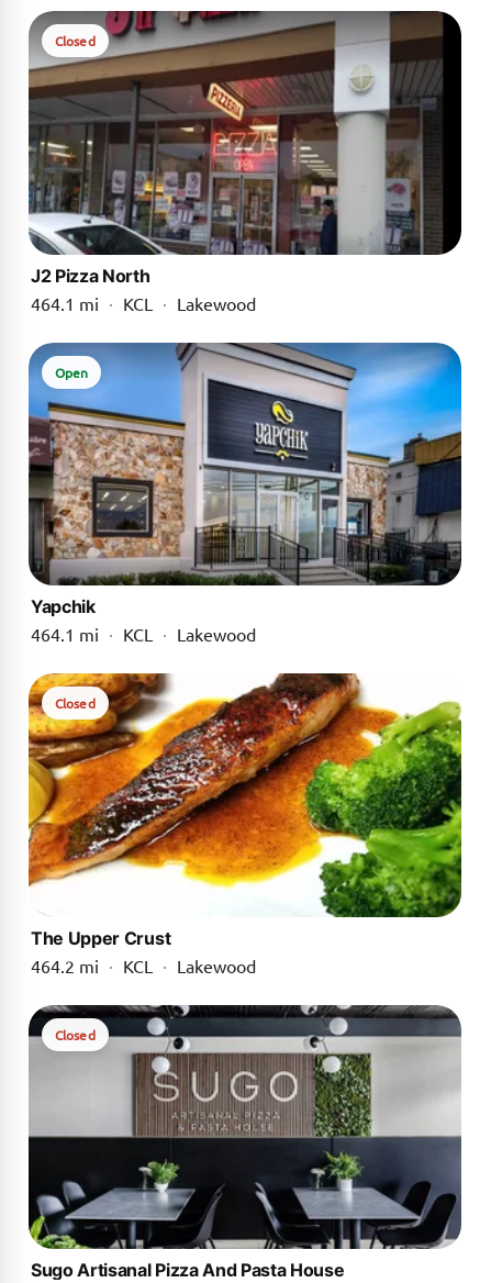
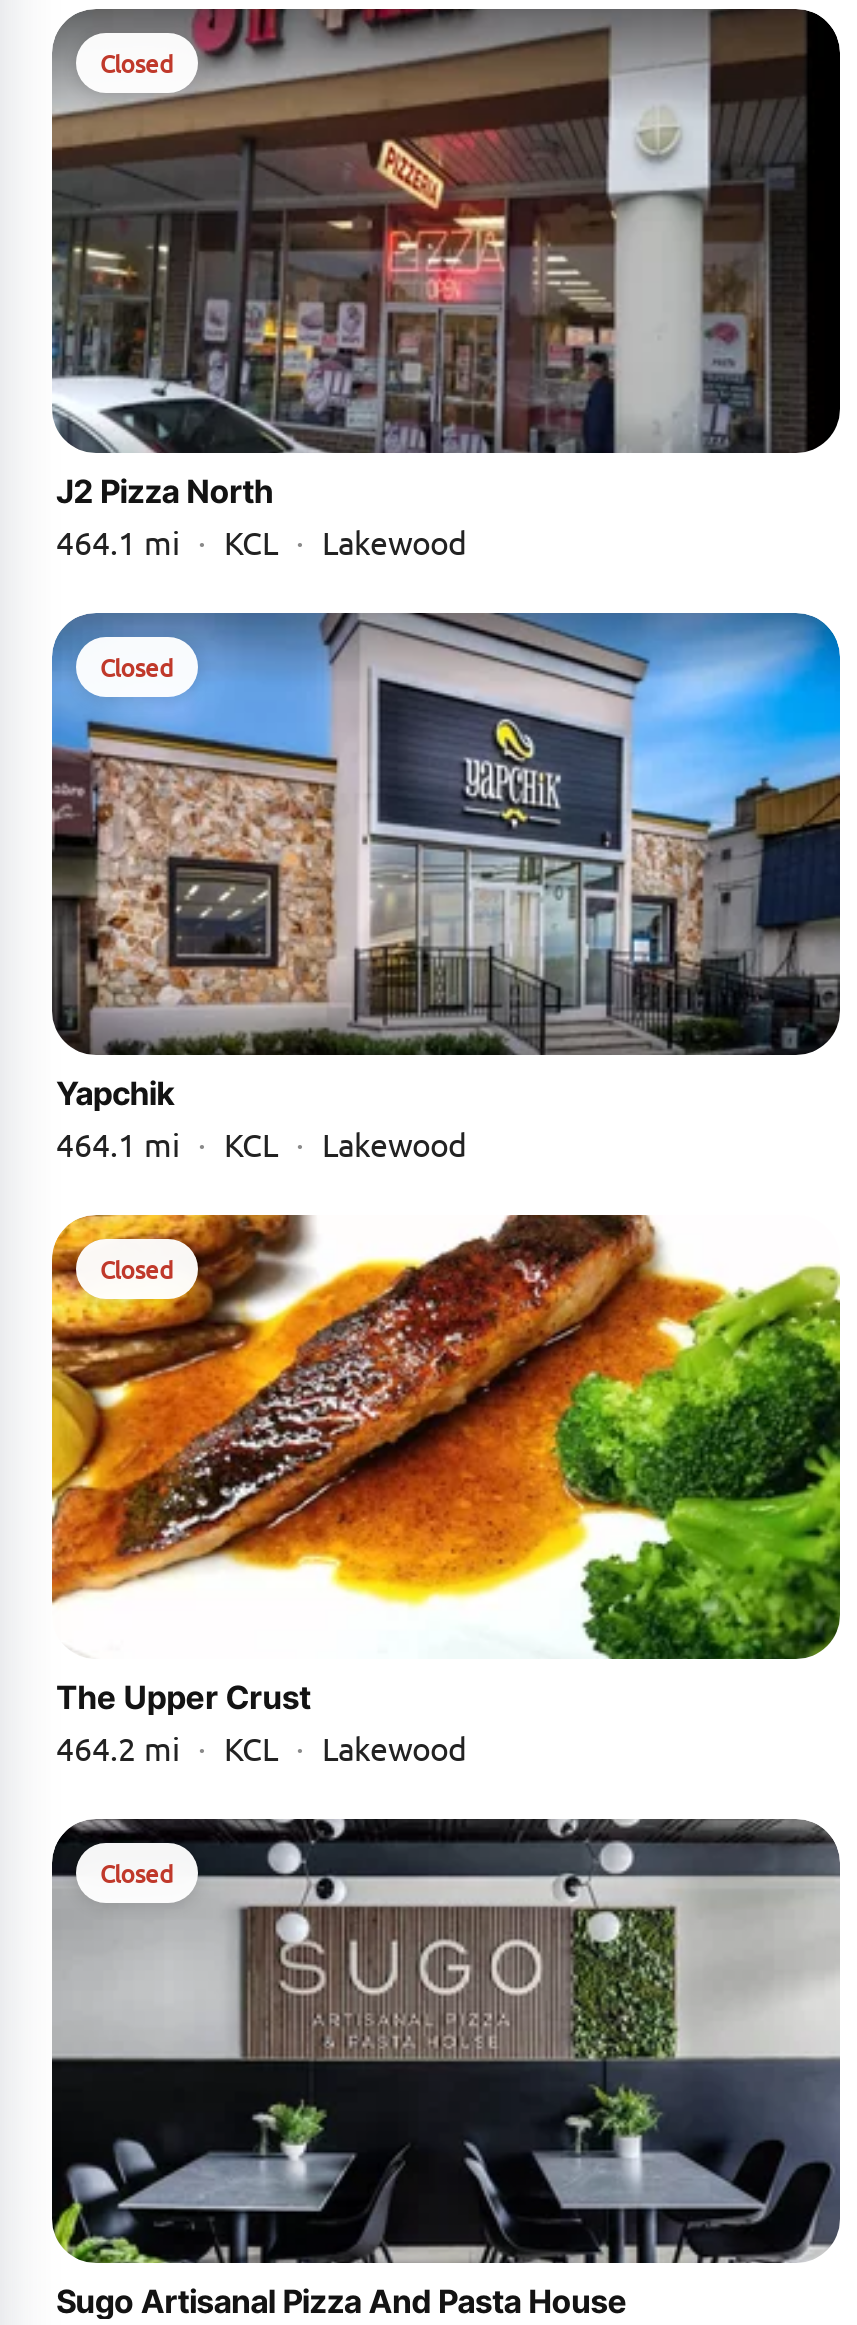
- Open
+ Closed
